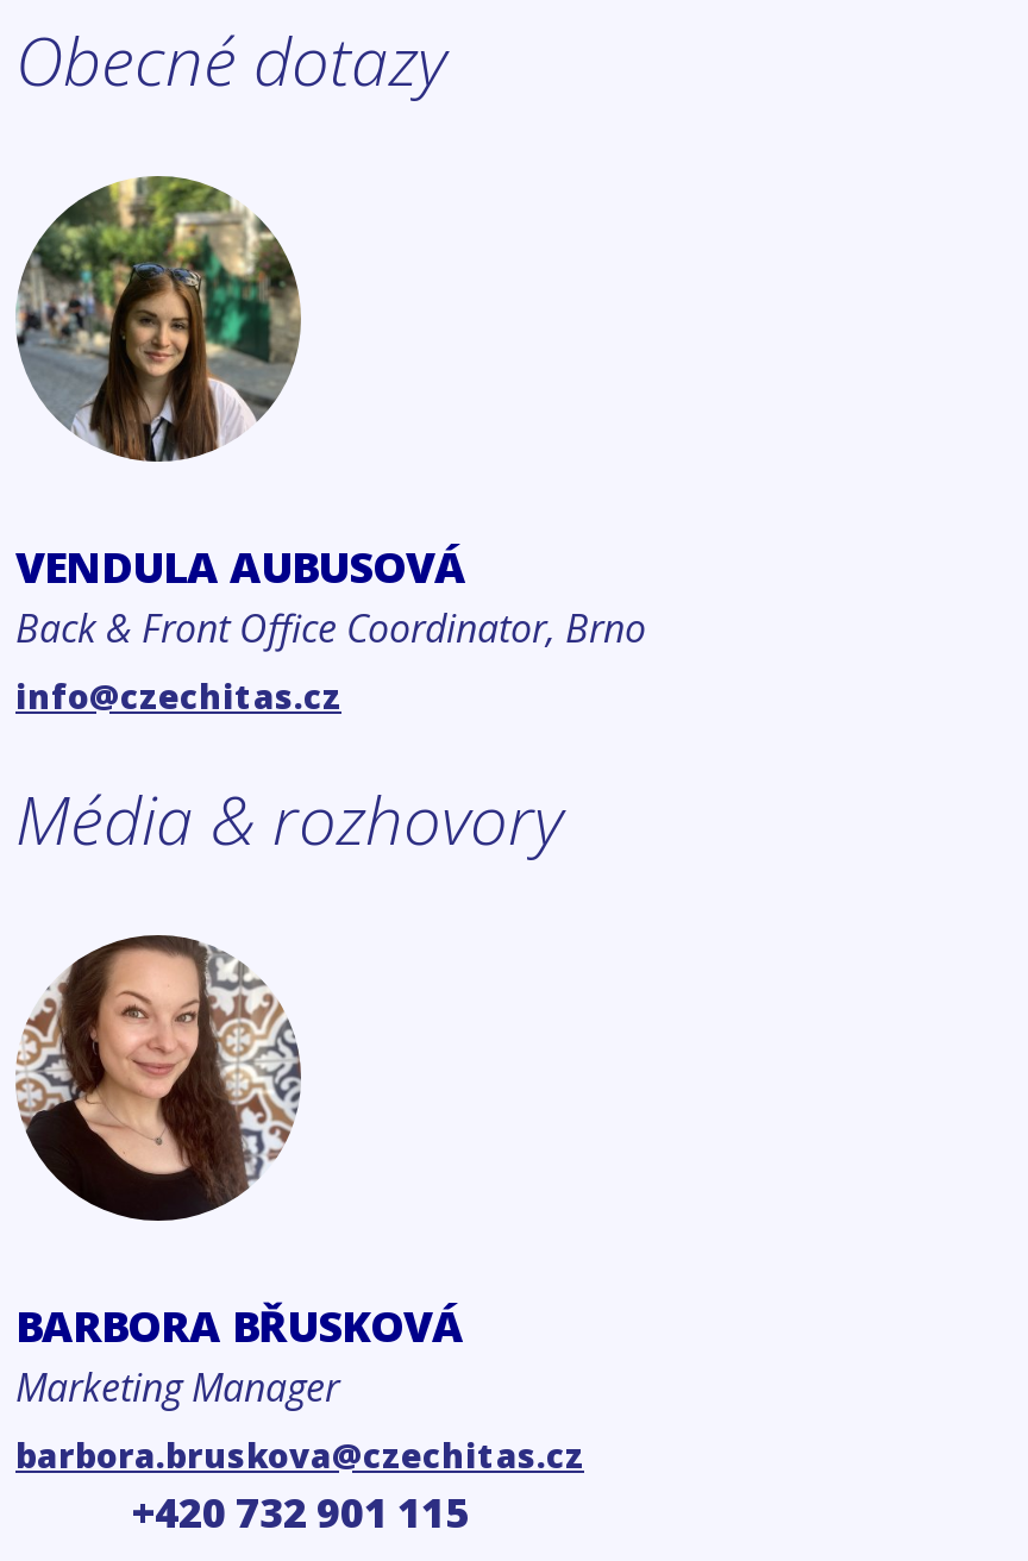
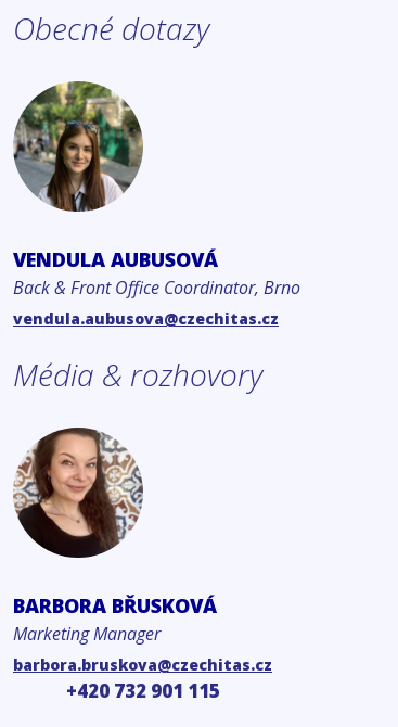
- info@czechitas.cz
+ vendula.aubusova@czechitas.cz
